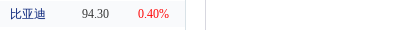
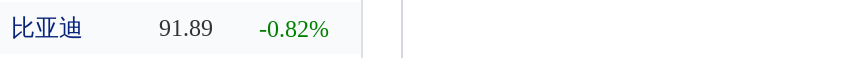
- 94.30
+ 91.89

- 0.40%
+ -0.82%
